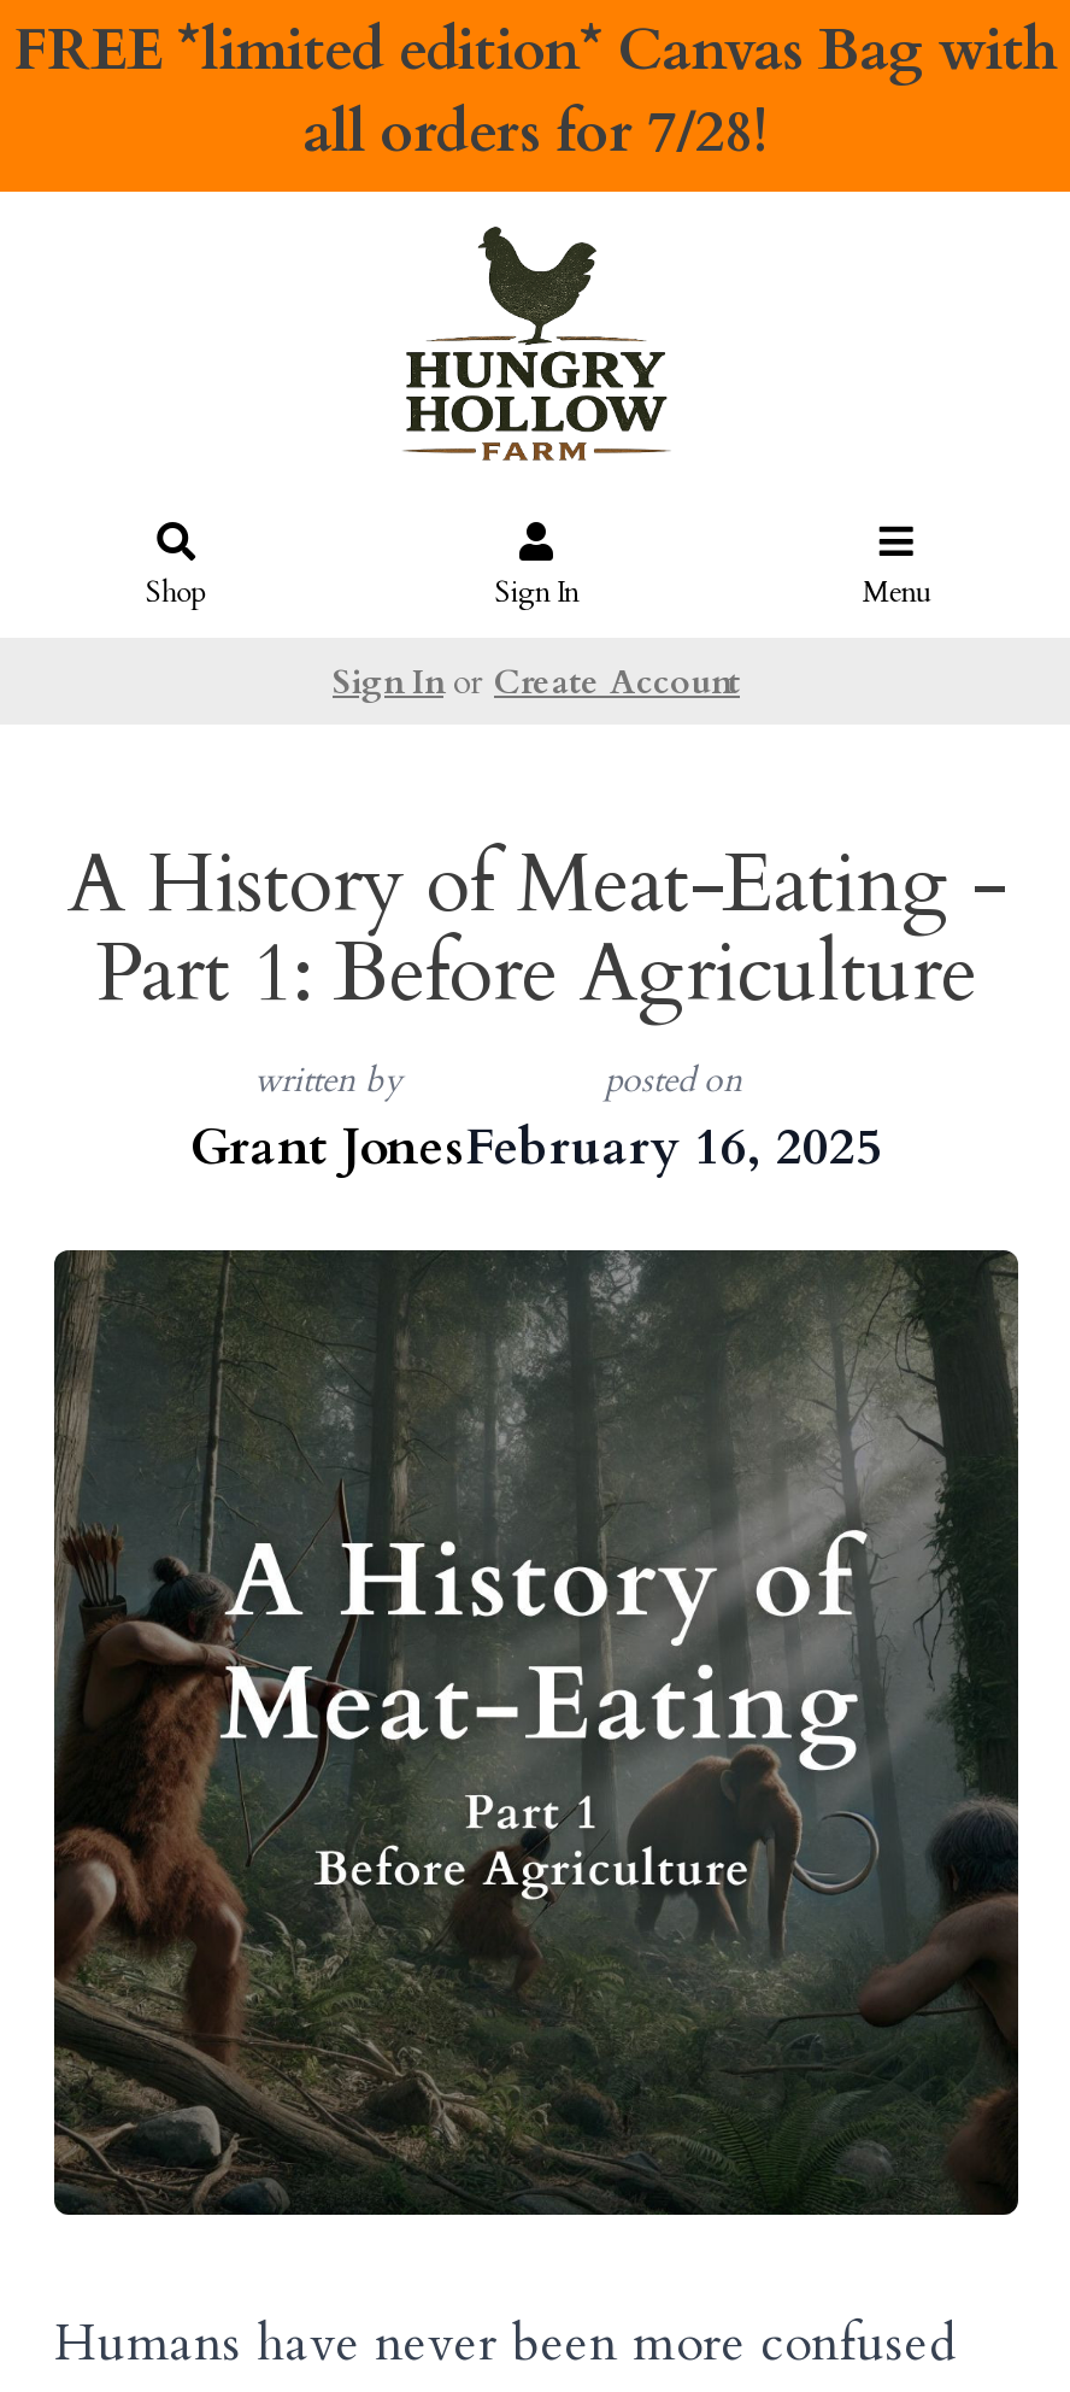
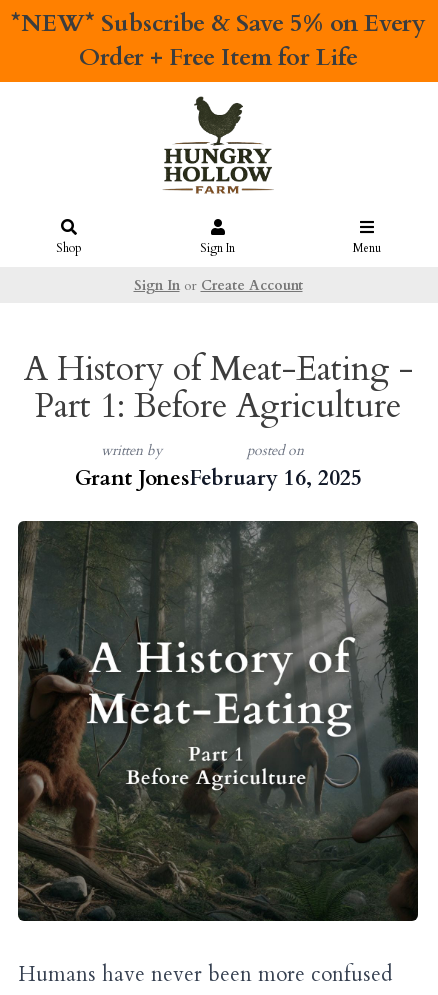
- FREE *limited edition* Canvas Bag with
- all orders for 7/28!
+ *NEW* Subscribe & Save 5% on Every
+ Order + Free Item for Life
